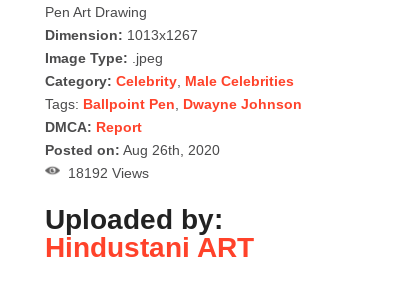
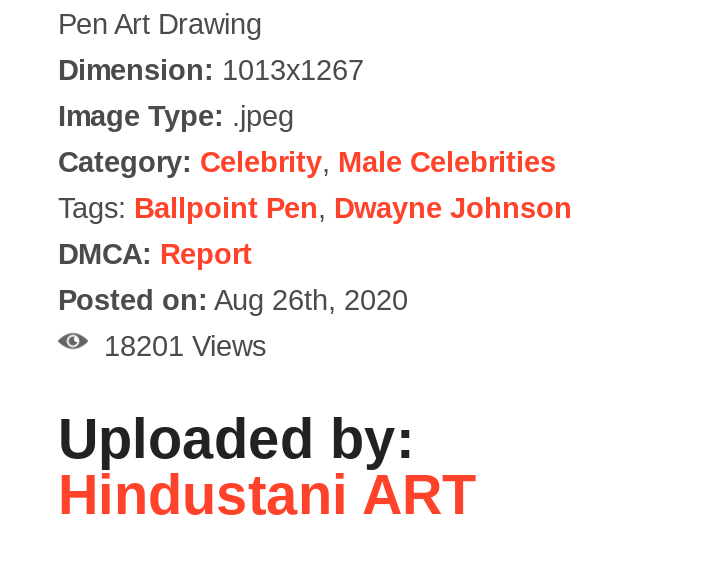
- 18192 Views
+ 18201 Views
